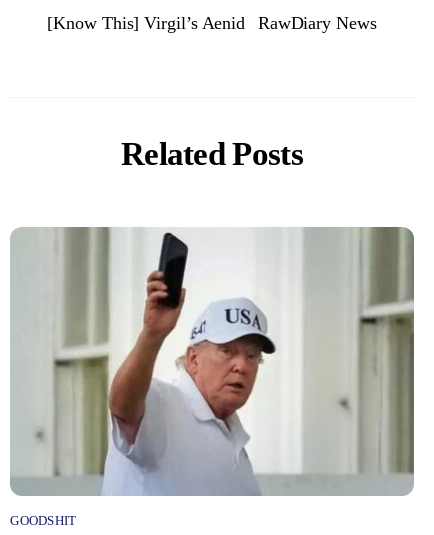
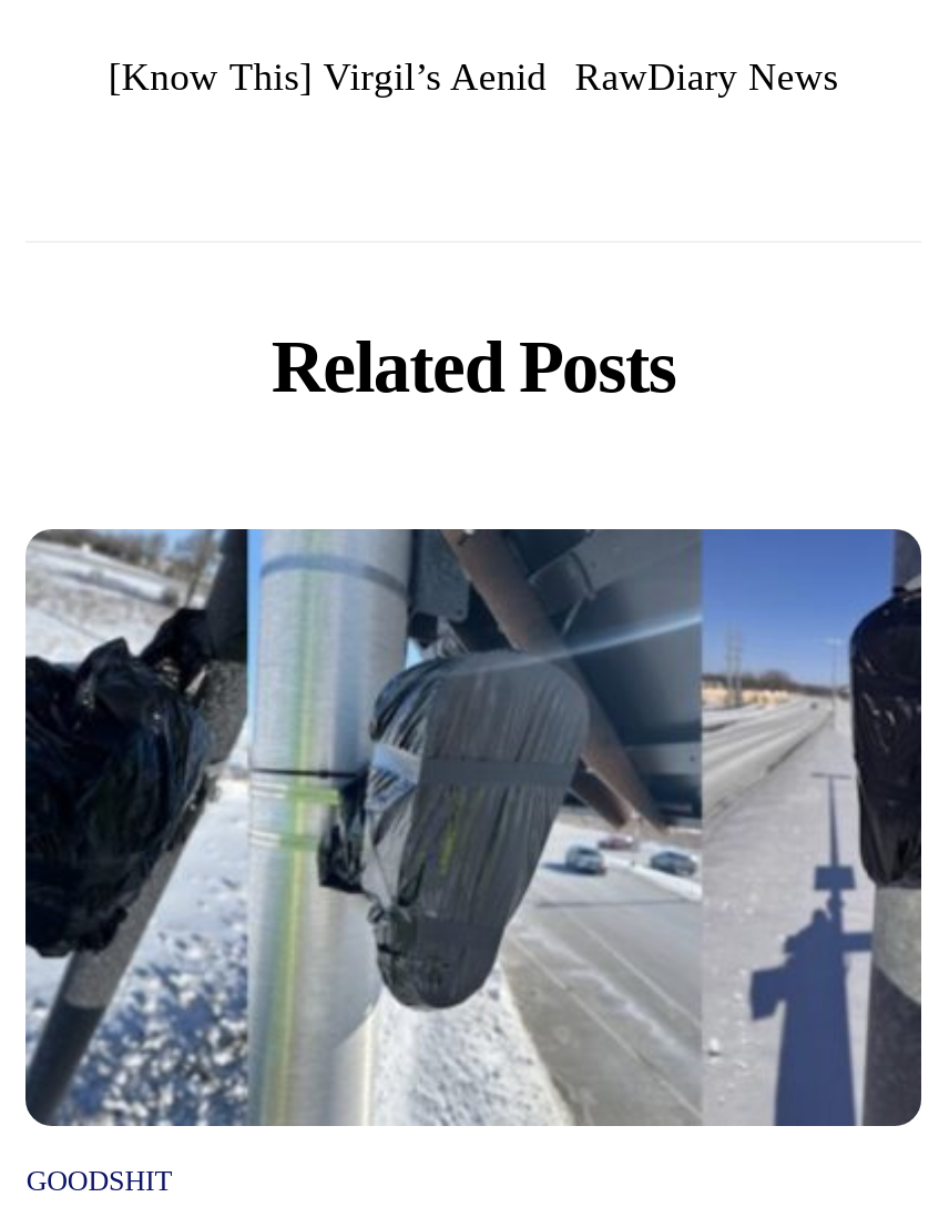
- [image]
+ [image]
